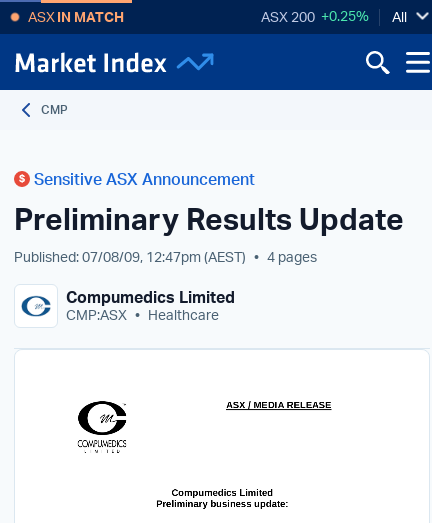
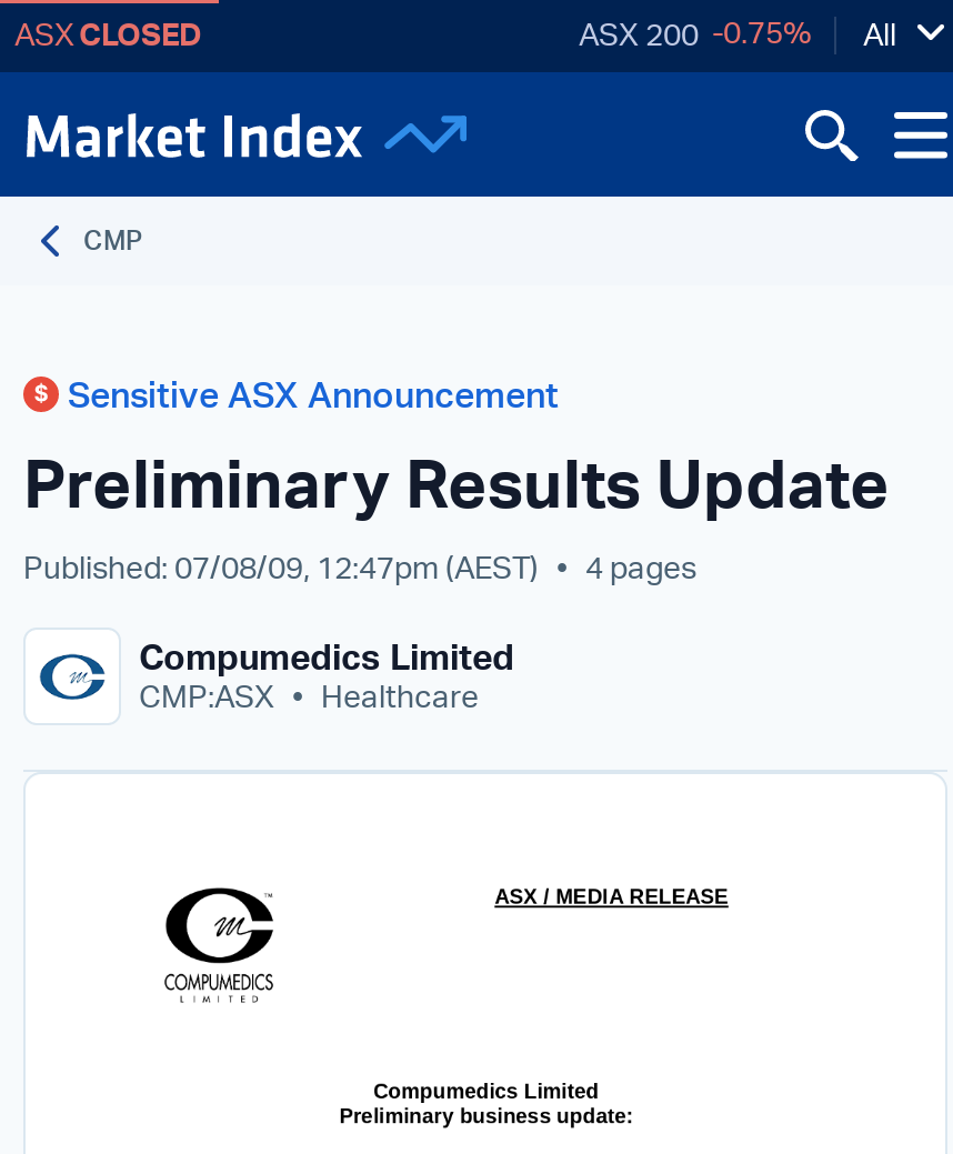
- ASX IN MATCH
- ASX 200 +0.25%
+ ASX CLOSED
+ ASX 200 -0.75%
